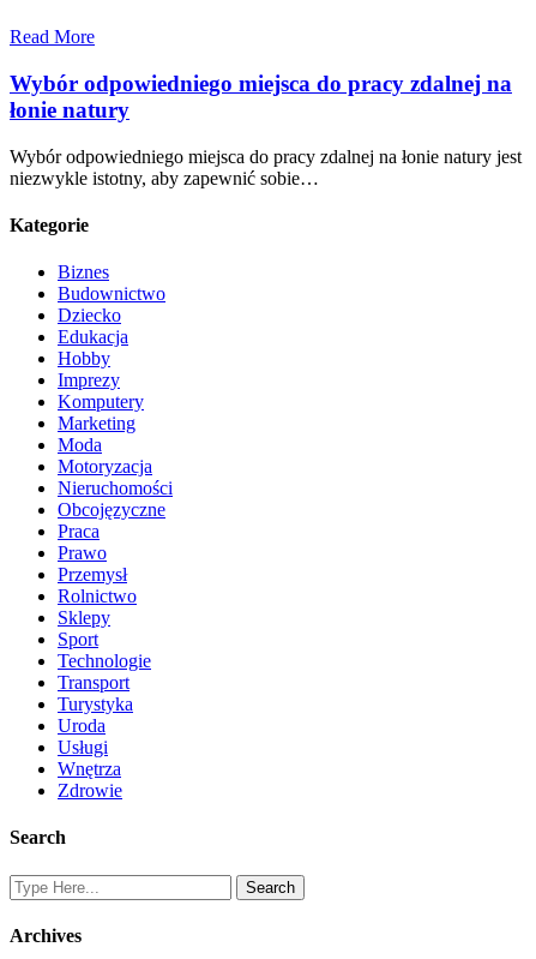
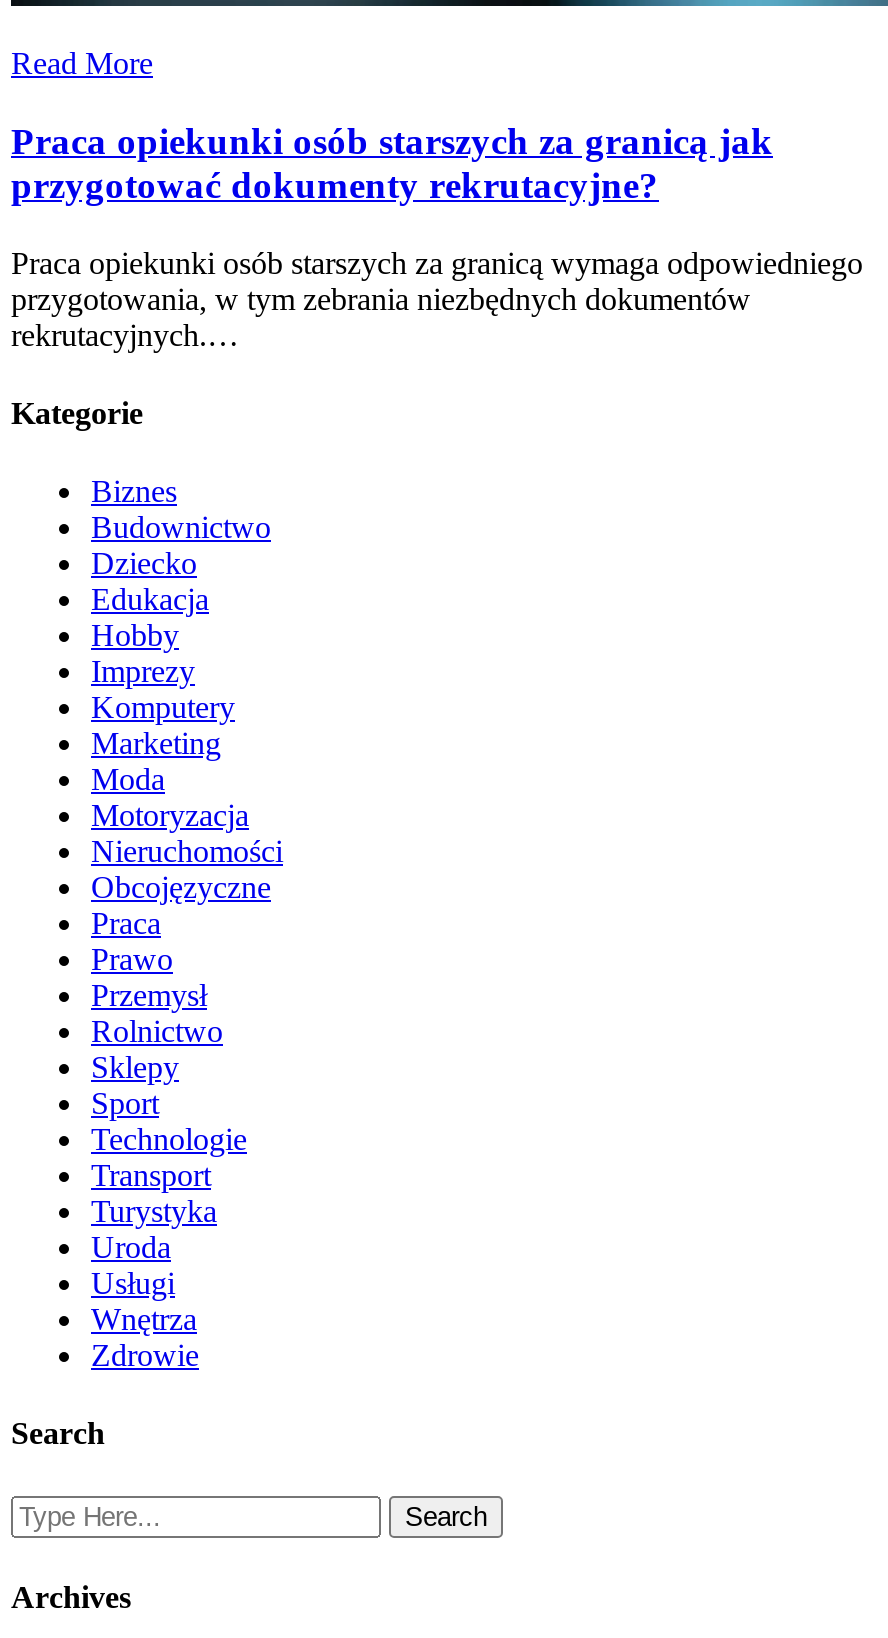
- Wybór odpowiedniego miejsca do pracy zdalnej na
- łonie natury
+ Praca opiekunki osób starszych za granicą jak
+ przygotować dokumenty rekrutacyjne?

- Wybór odpowiedniego miejsca do pracy zdalnej na łonie natury jest
- niezwykle istotny, aby zapewnić sobie…
+ Praca opiekunki osób starszych za granicą wymaga odpowiedniego
+ przygotowania, w tym zebrania niezbędnych dokumentów
+ rekrutacyjnych.…
